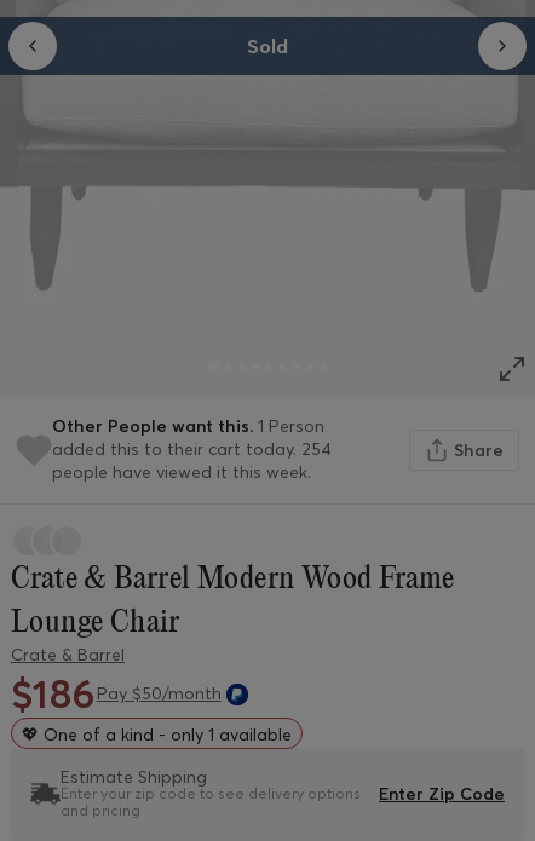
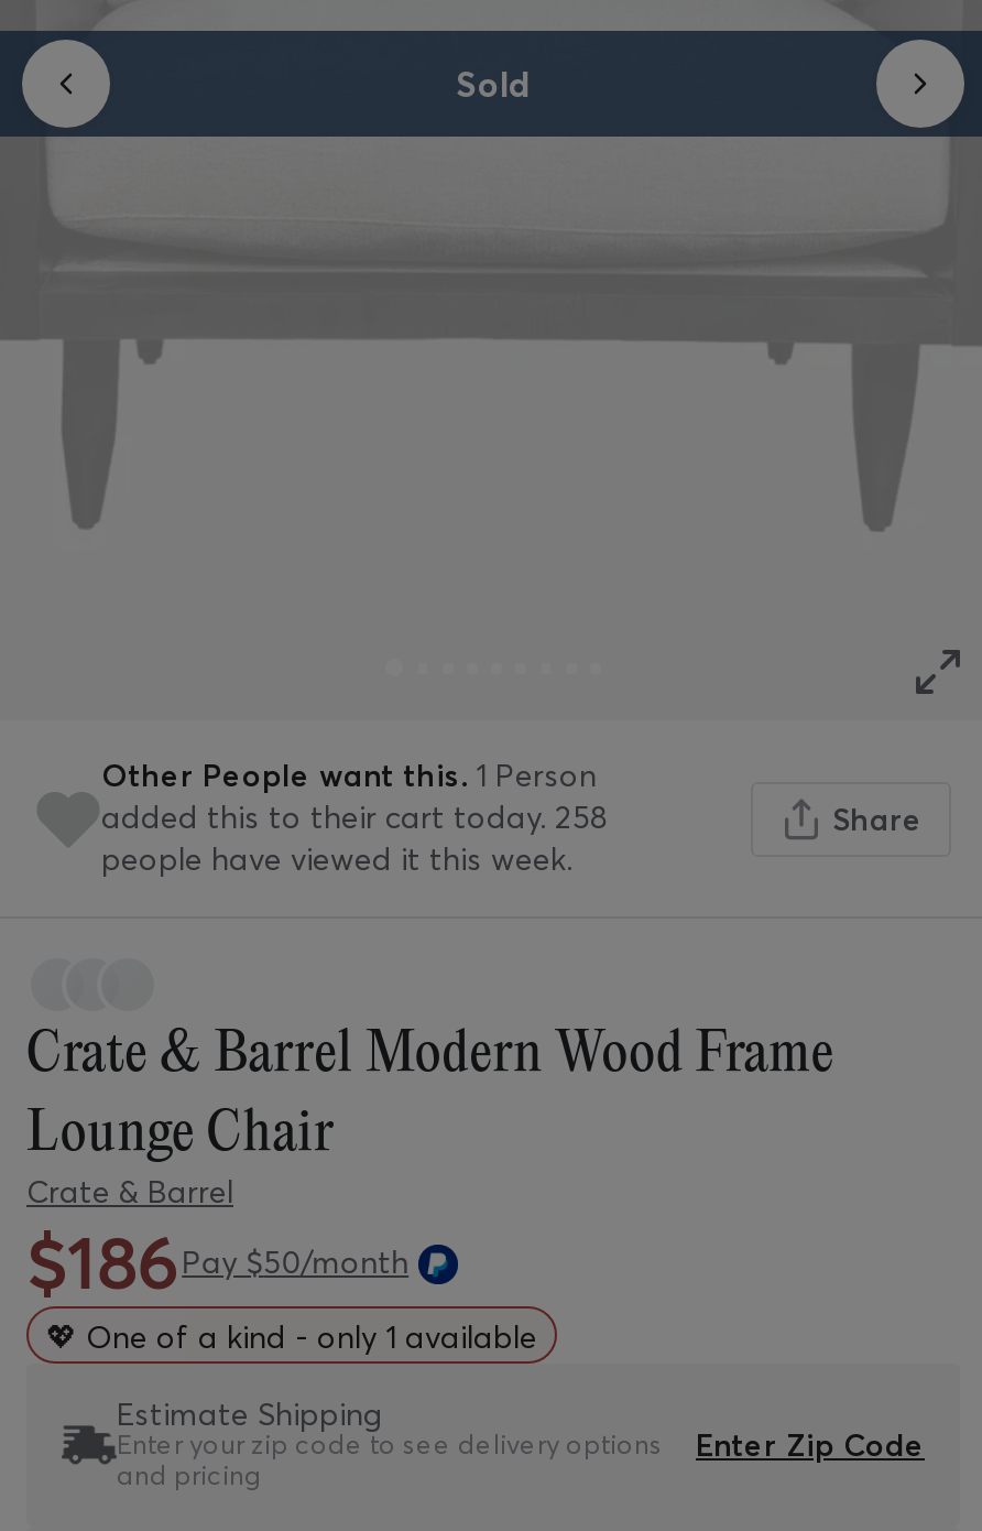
- added this to their cart today. 254
+ added this to their cart today. 258
